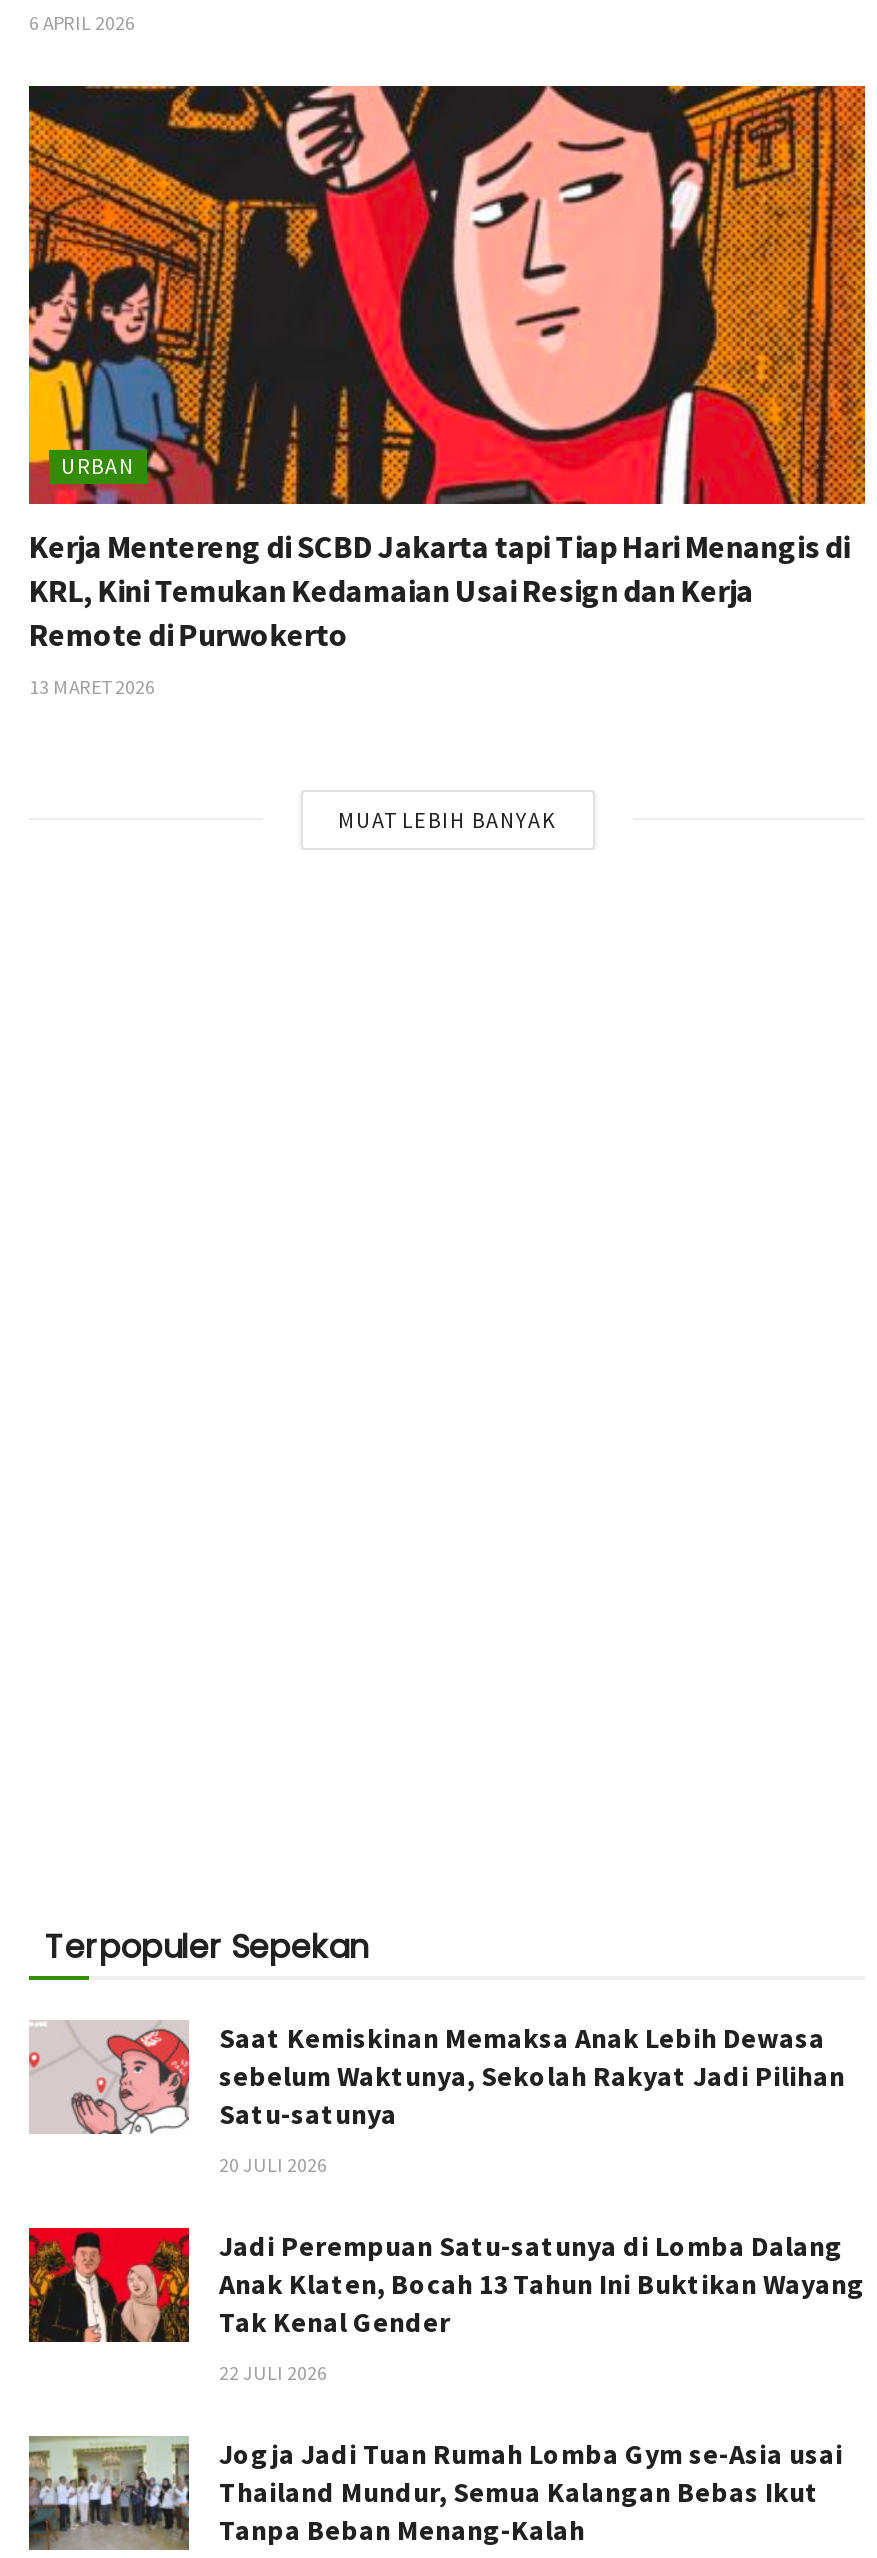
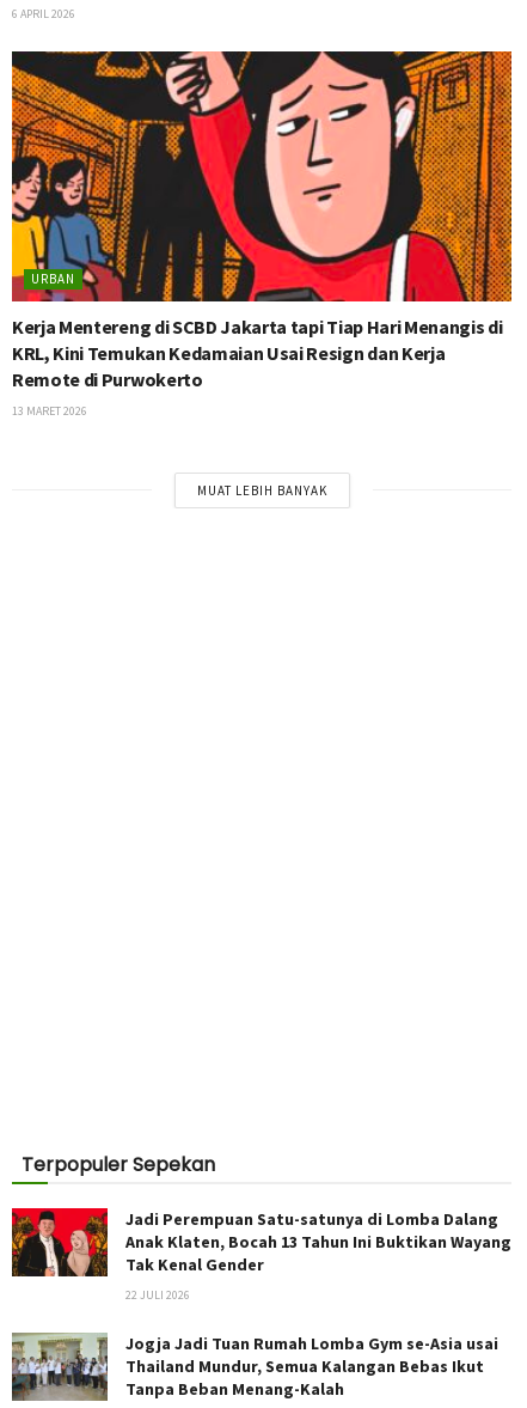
- [image]
- Saat Kemiskinan Memaksa Anak Lebih Dewasa
- sebelum Waktunya, Sekolah Rakyat Jadi Pilihan
- Satu-satunya
- 20 JULI 2026
